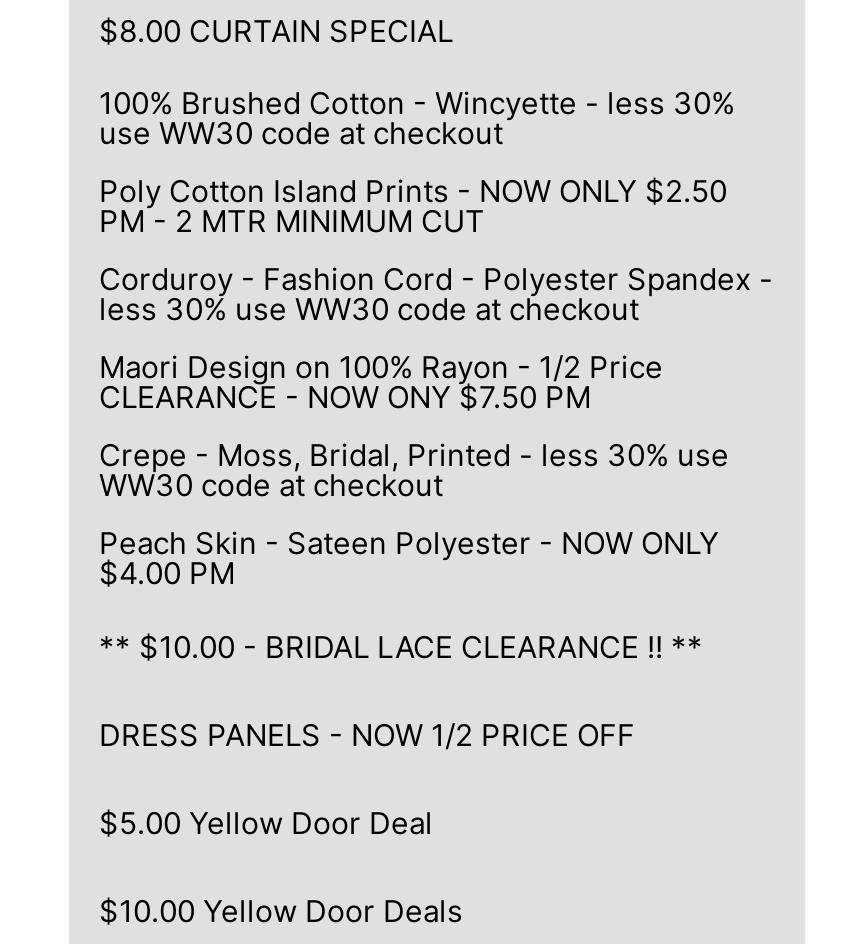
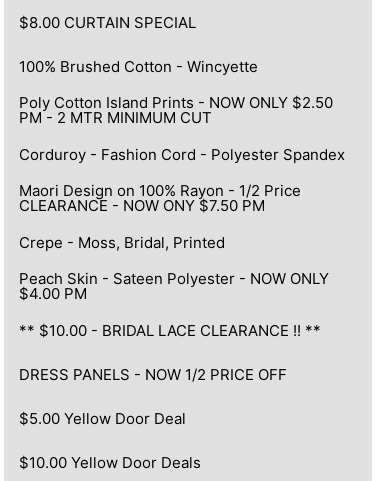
- 100% Brushed Cotton - Wincyette - less 30%
- use WW30 code at checkout
+ 100% Brushed Cotton - Wincyette

- Corduroy - Fashion Cord - Polyester Spandex -
- less 30% use WW30 code at checkout
+ Corduroy - Fashion Cord - Polyester Spandex

- Crepe - Moss, Bridal, Printed - less 30% use
- WW30 code at checkout
+ Crepe - Moss, Bridal, Printed
